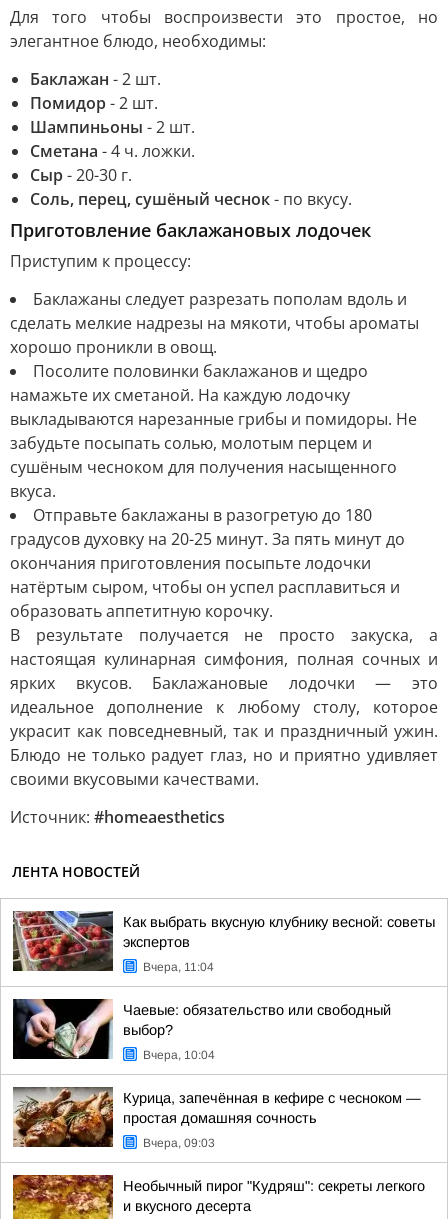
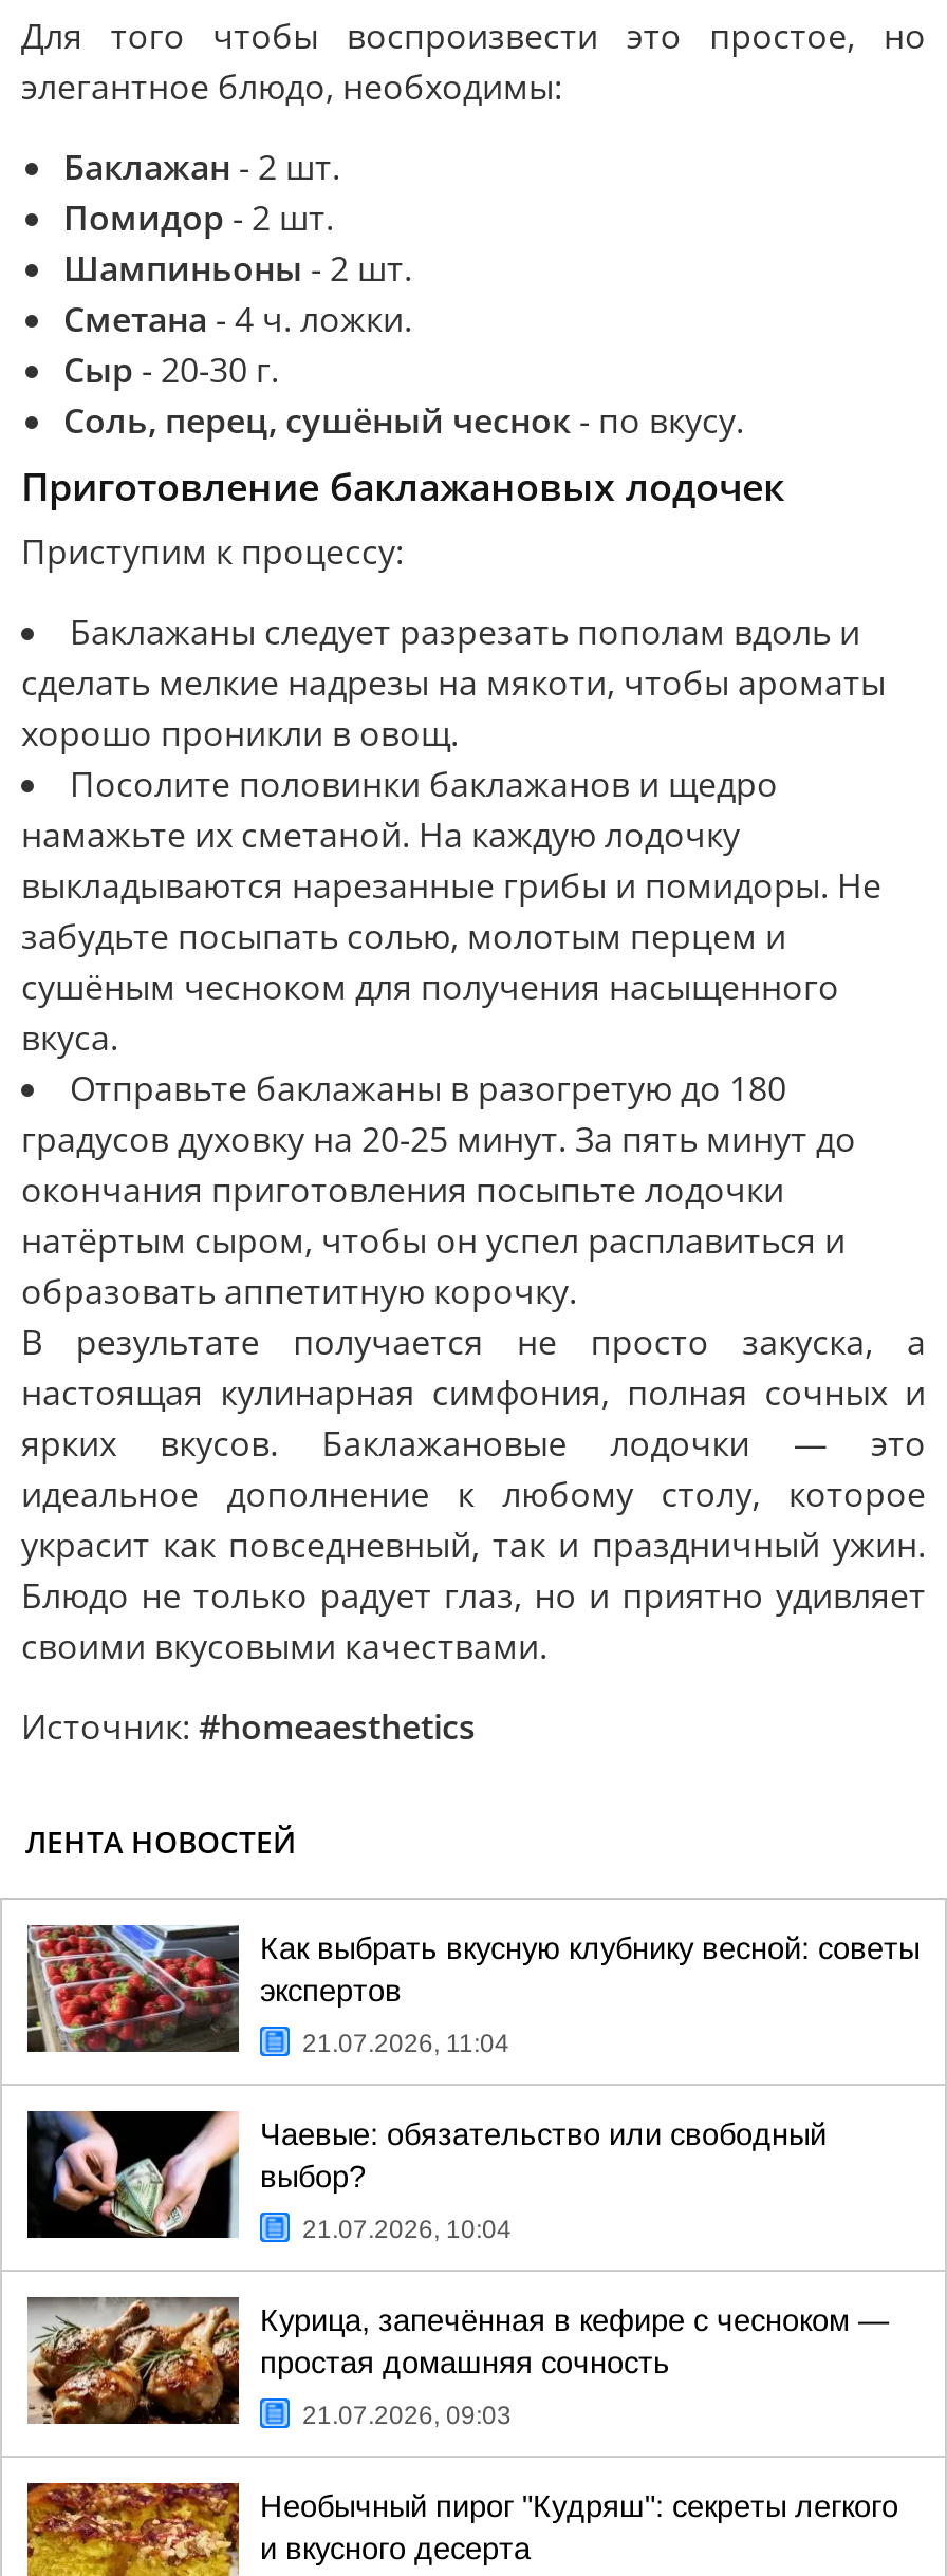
- Вчера, 11:04
+ 21.07.2026, 11:04

- Вчера, 10:04
+ 21.07.2026, 10:04

- Вчера, 09:03
+ 21.07.2026, 09:03
